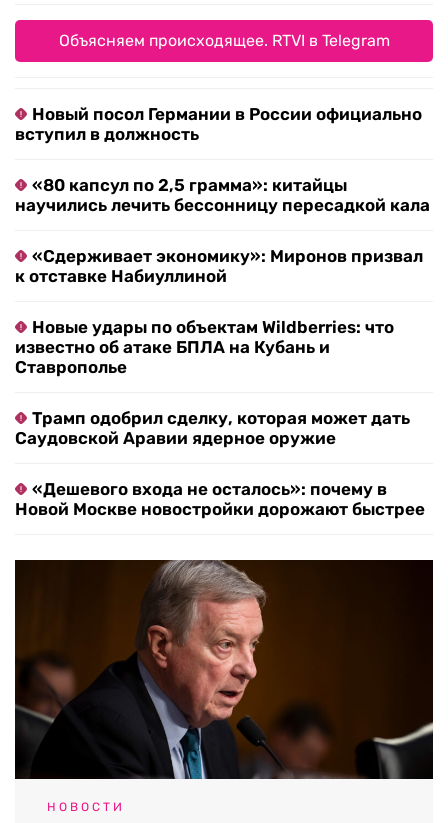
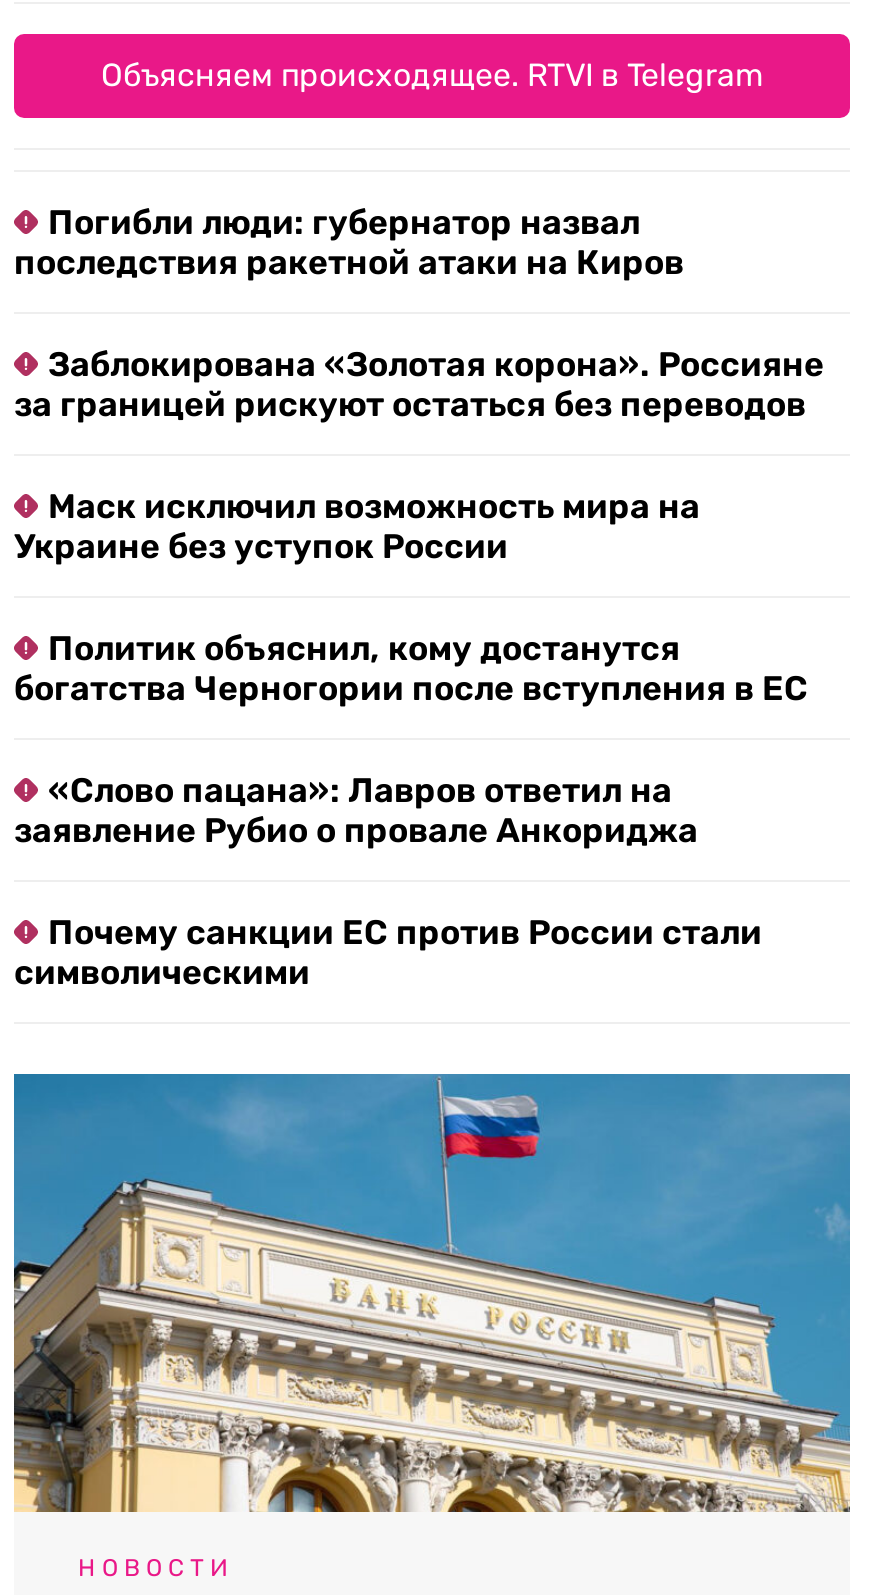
- Новый посол Германии в России официально
- вступил в должность
+ Погибли люди: губернатор назвал
+ последствия ракетной атаки на Киров

- «80 капсул по 2,5 грамма»: китайцы
- научились лечить бессонницу пересадкой кала
+ Заблокирована «Золотая корона». Россияне
+ за границей рискуют остаться без переводов

- «Сдерживает экономику»: Миронов призвал
- к отставке Набиуллиной
+ Маск исключил возможность мира на
+ Украине без уступок России

- Новые удары по объектам Wildberries: что
- известно об атаке БПЛА на Кубань и
- Ставрополье
+ Политик объяснил, кому достанутся
+ богатства Черногории после вступления в ЕС

- Трамп одобрил сделку, которая может дать
- Саудовской Аравии ядерное оружие
+ «Слово пацана»: Лавров ответил на
+ заявление Рубио о провале Анкориджа

- «Дешевого входа не осталось»: почему в
- Новой Москве новостройки дорожают быстрее
+ Почему санкции ЕС против России стали
+ символическими

- [image]
+ [image]
